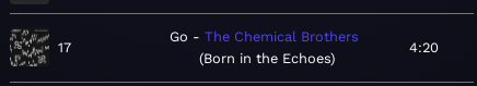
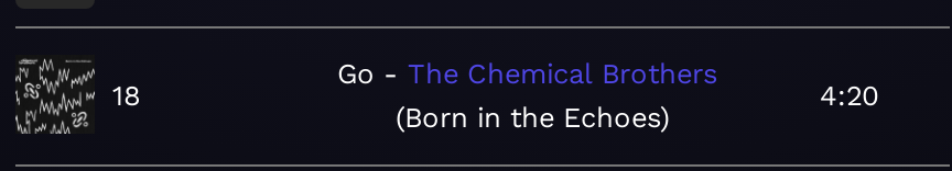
- 17
+ 18
